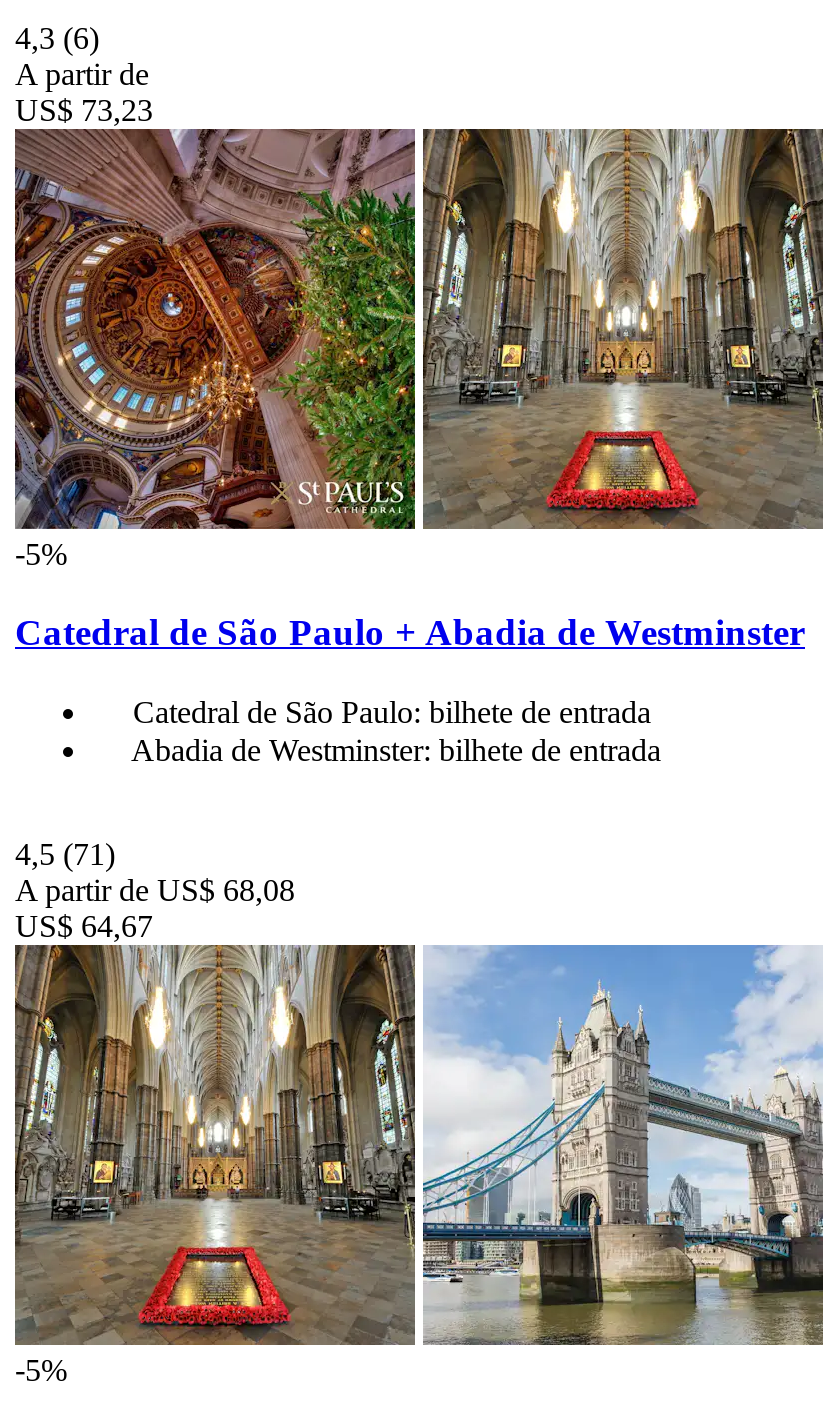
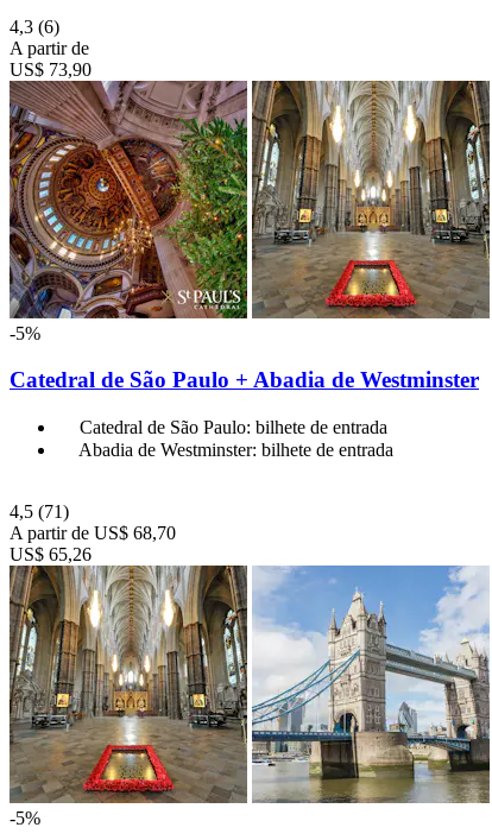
- US$ 73,23
+ US$ 73,90

- A partir de US$ 68,08
+ A partir de US$ 68,70

- US$ 64,67
+ US$ 65,26
